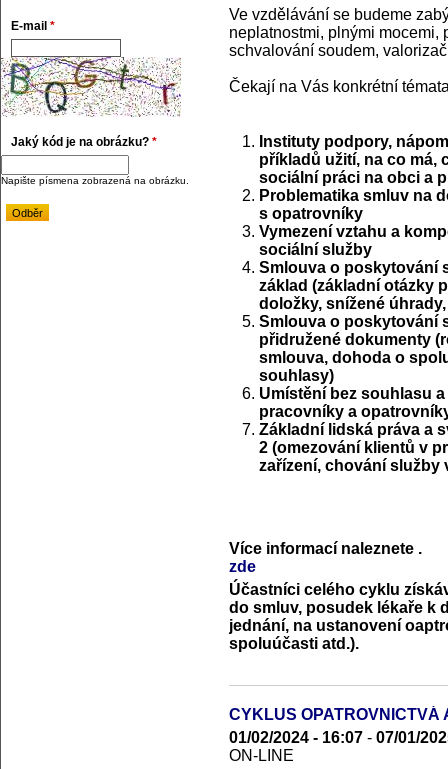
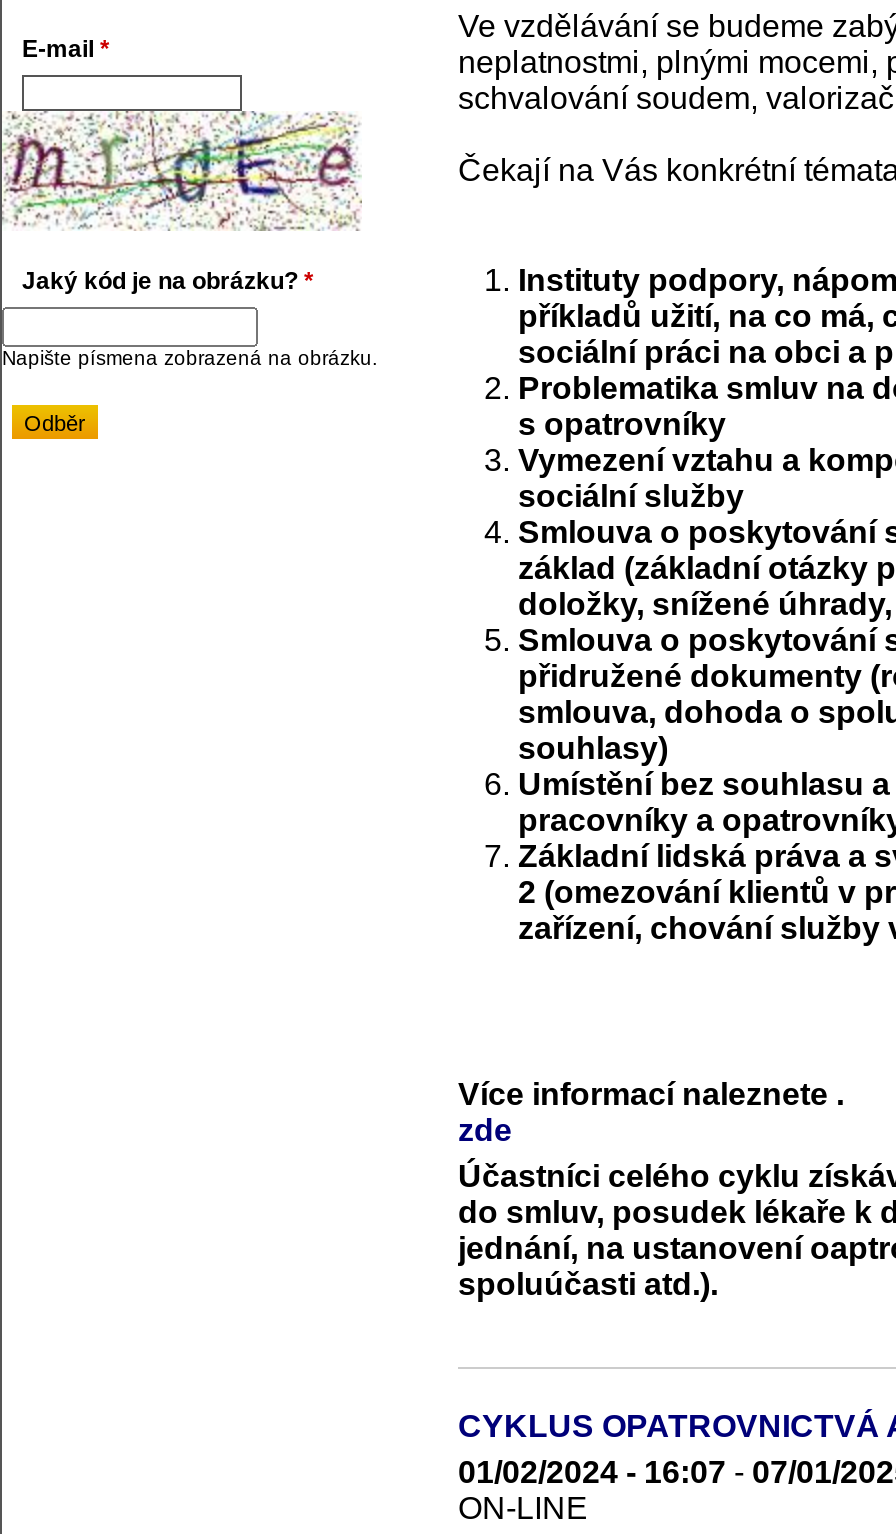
- [image]
+ [image]
